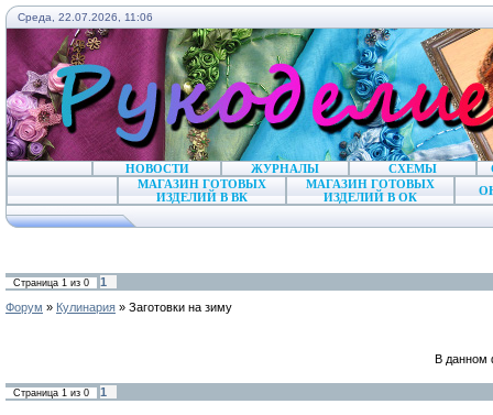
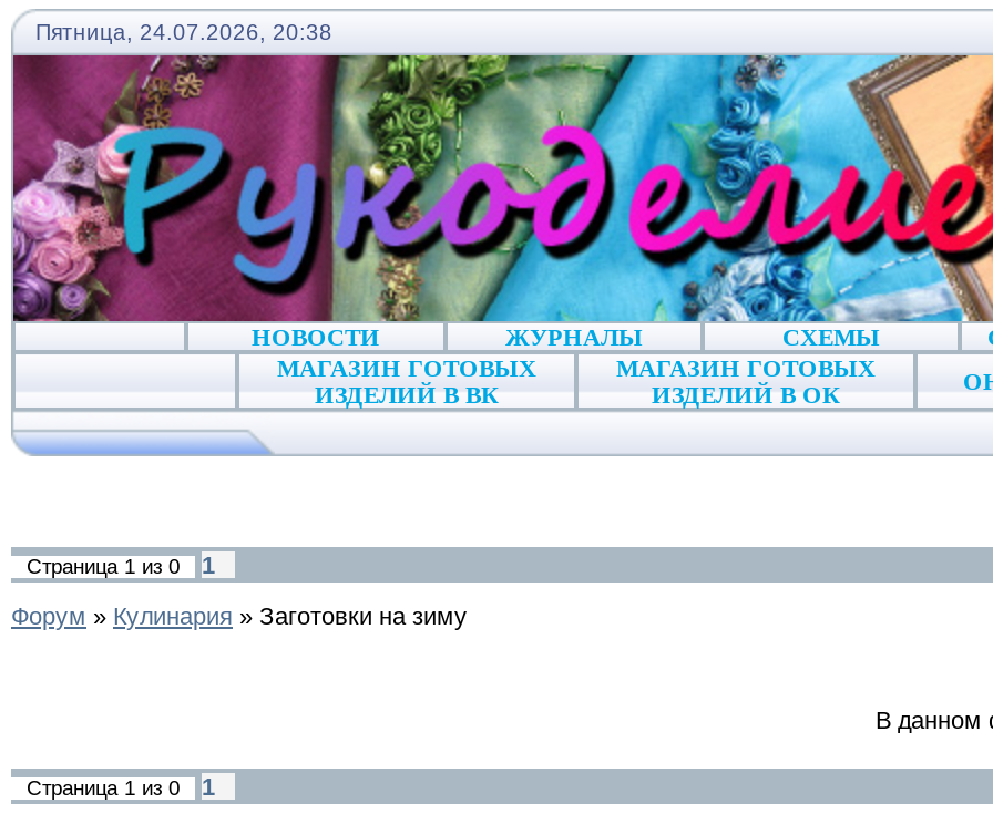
- Среда, 22.07.2026, 11:06
+ Пятница, 24.07.2026, 20:38
